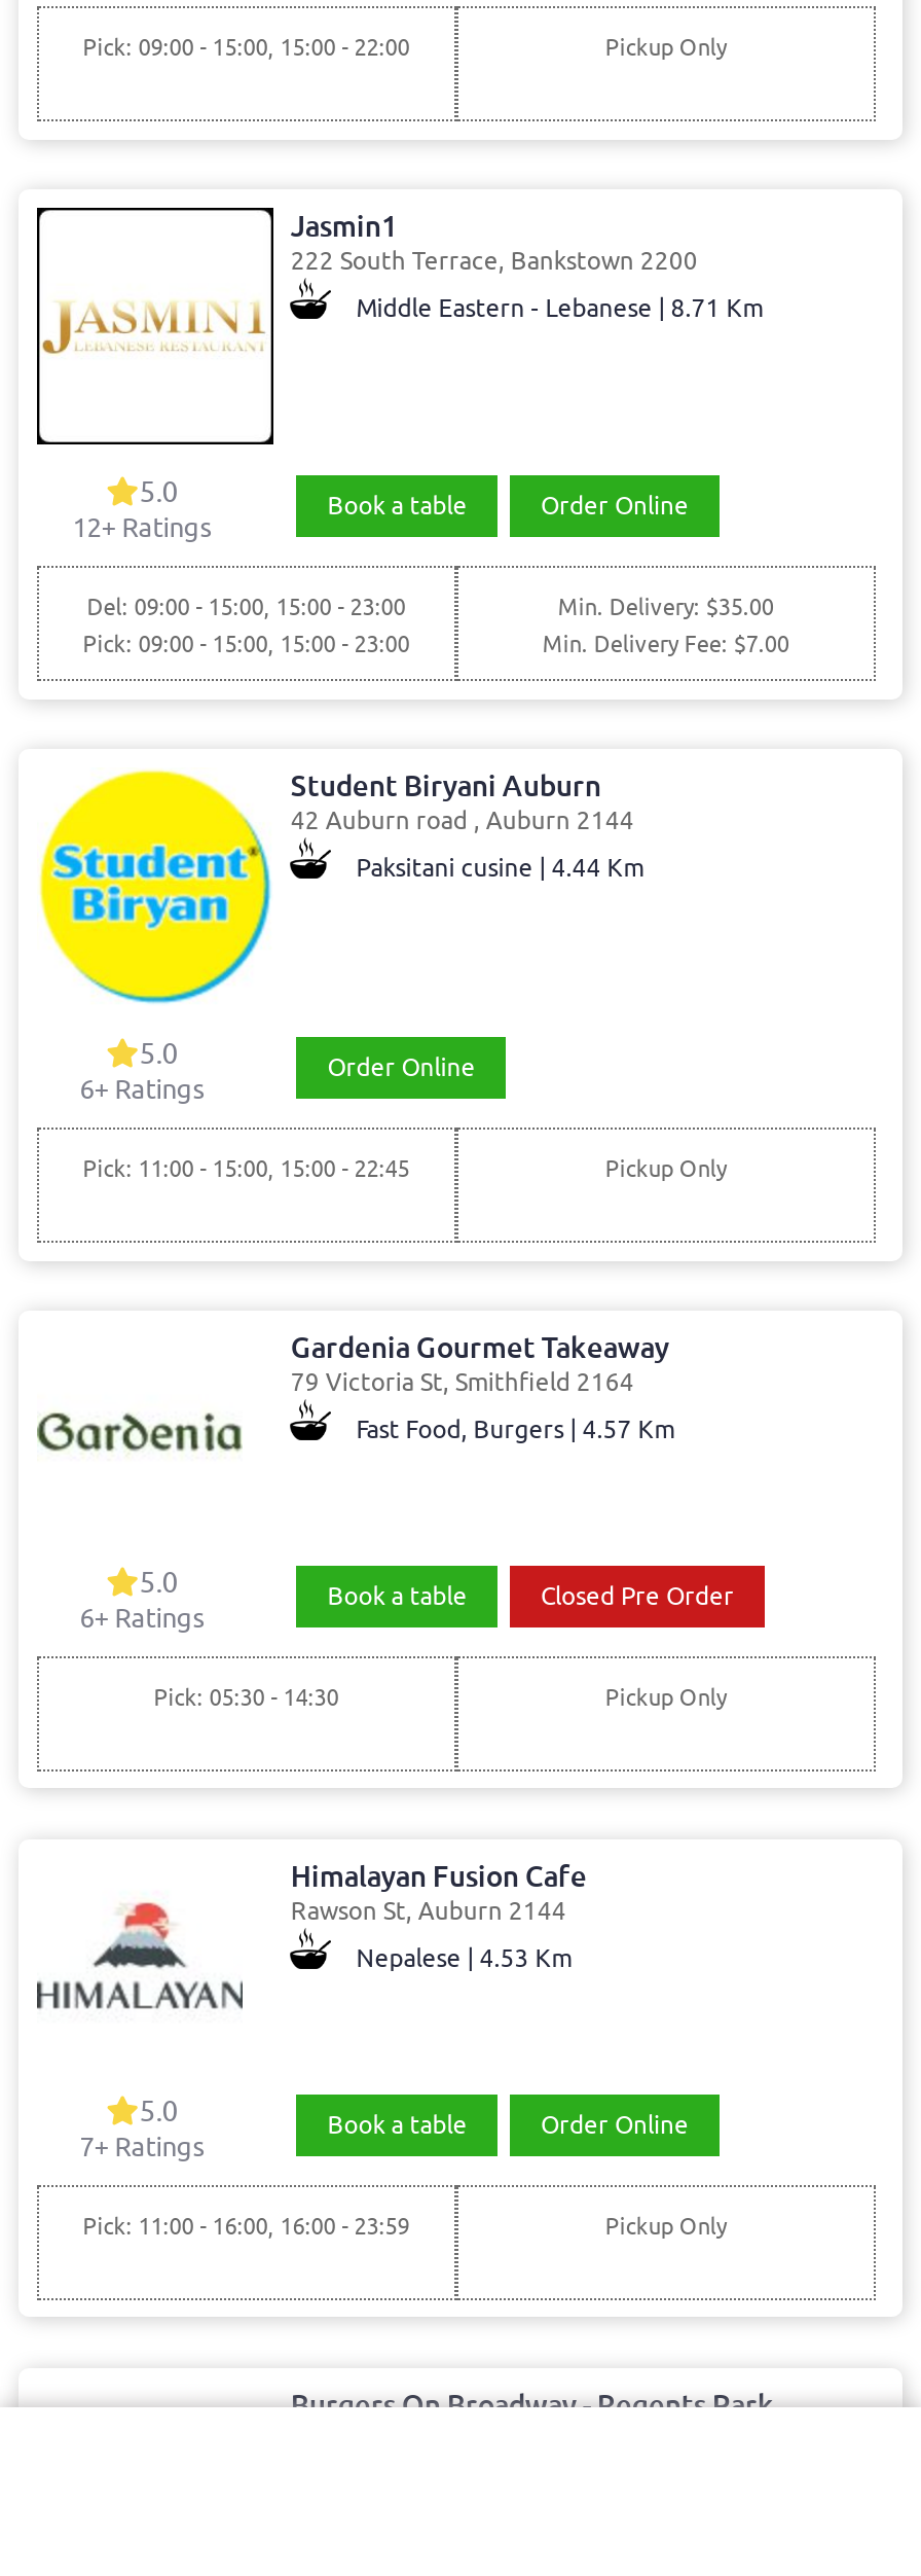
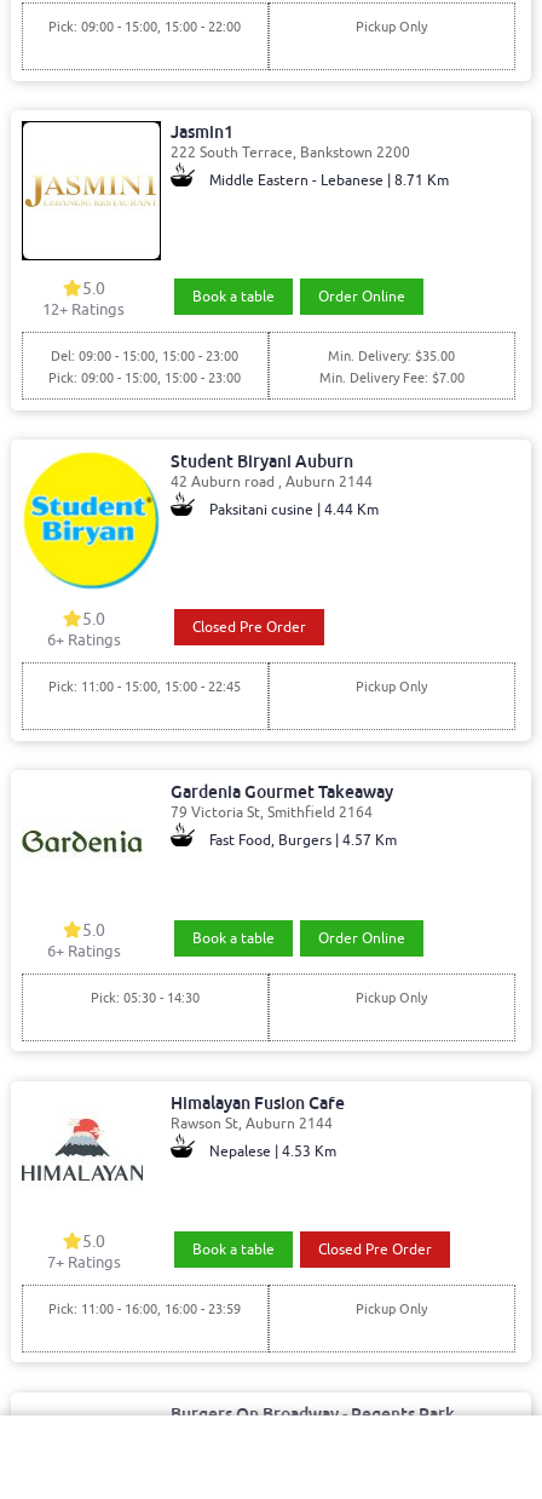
- Order Online
+ Closed Pre Order

- Closed Pre Order
+ Order Online

- Order Online
+ Closed Pre Order
